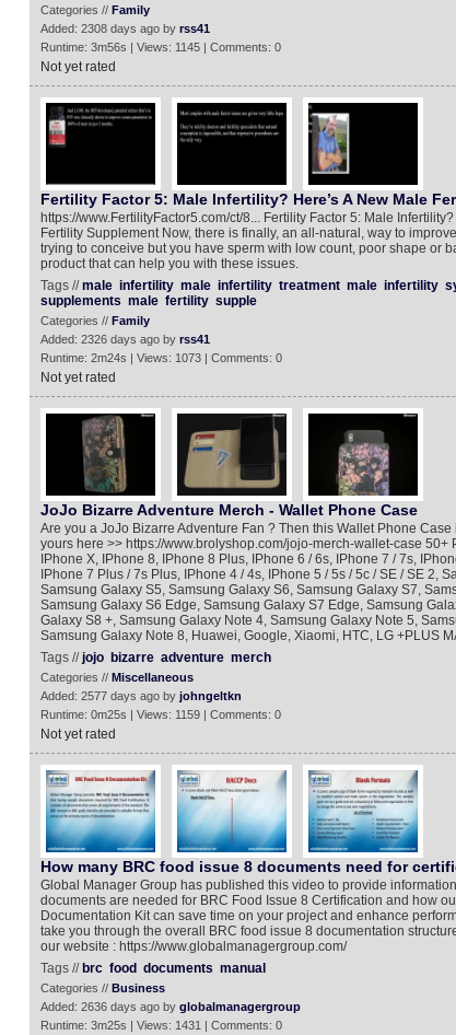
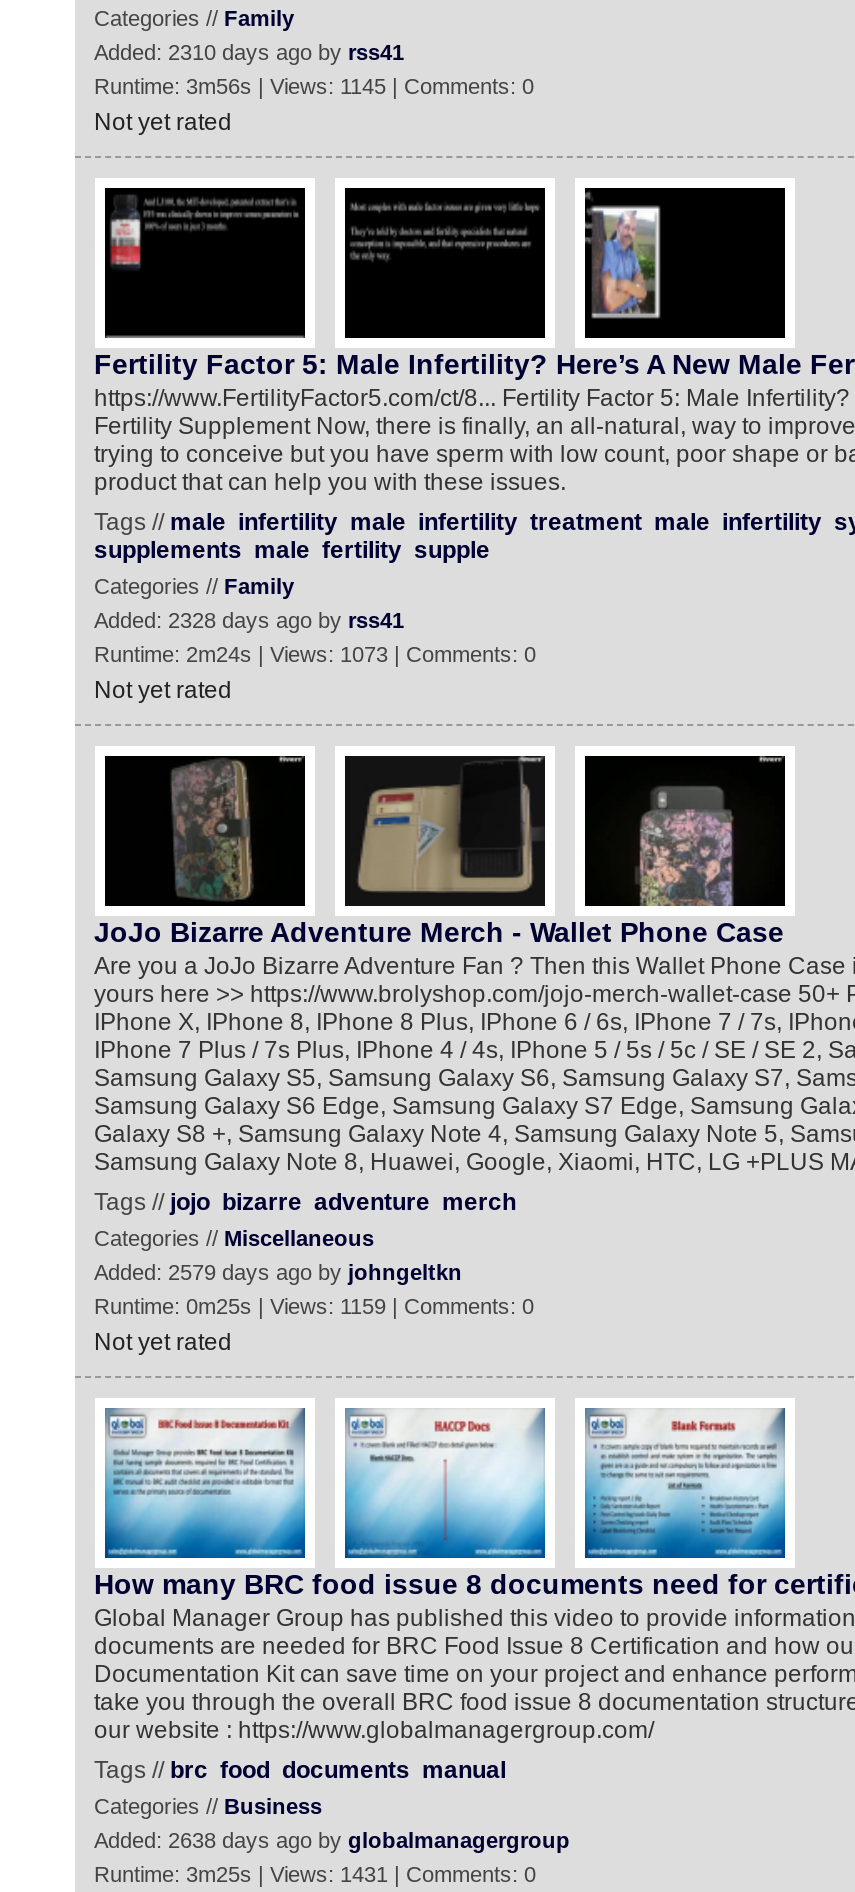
- Added: 2308 days ago by rss41
+ Added: 2310 days ago by rss41

- Added: 2326 days ago by rss41
+ Added: 2328 days ago by rss41

- Added: 2577 days ago by johngeltkn
+ Added: 2579 days ago by johngeltkn

- Added: 2636 days ago by globalmanagergroup
+ Added: 2638 days ago by globalmanagergroup
